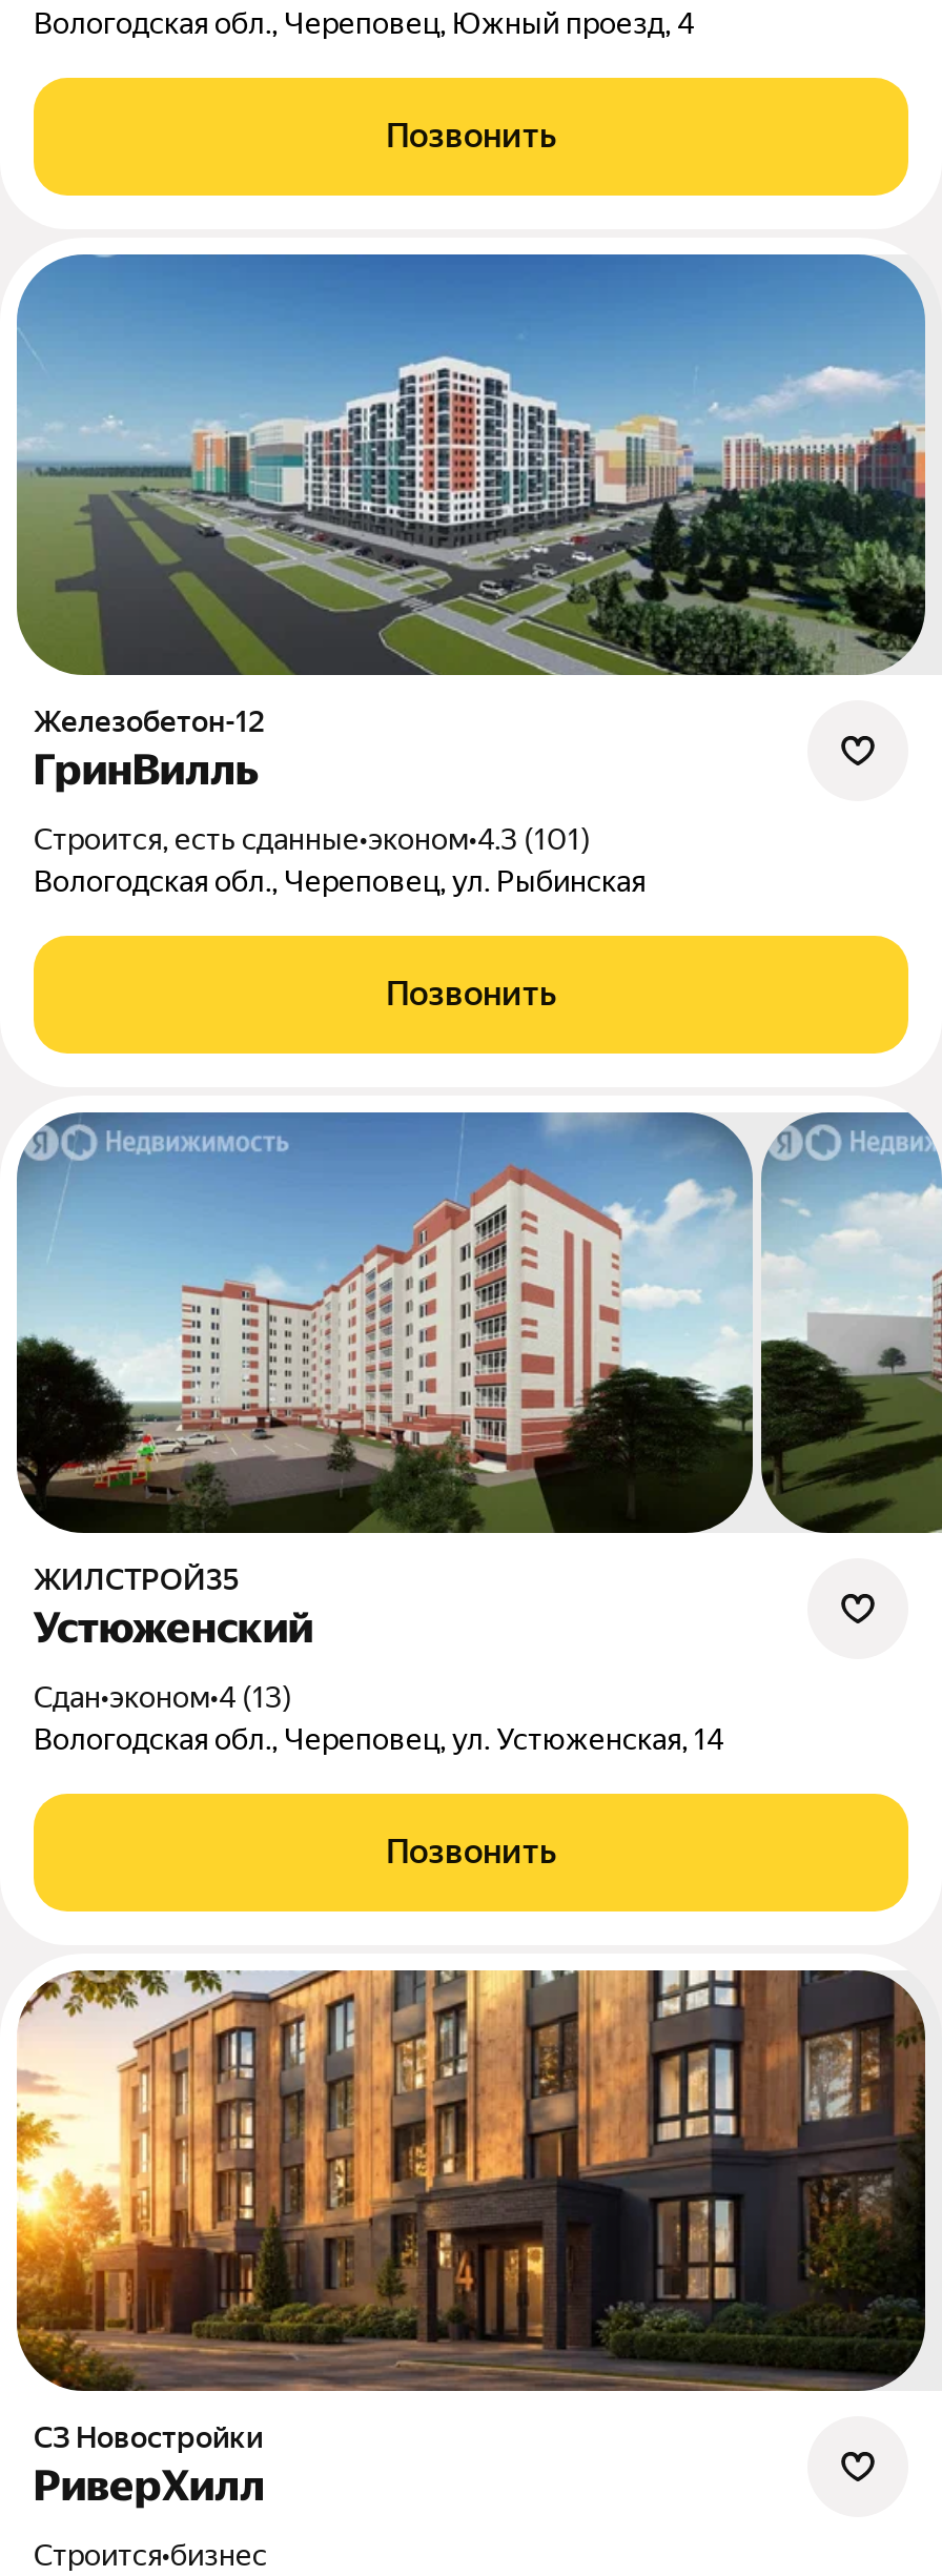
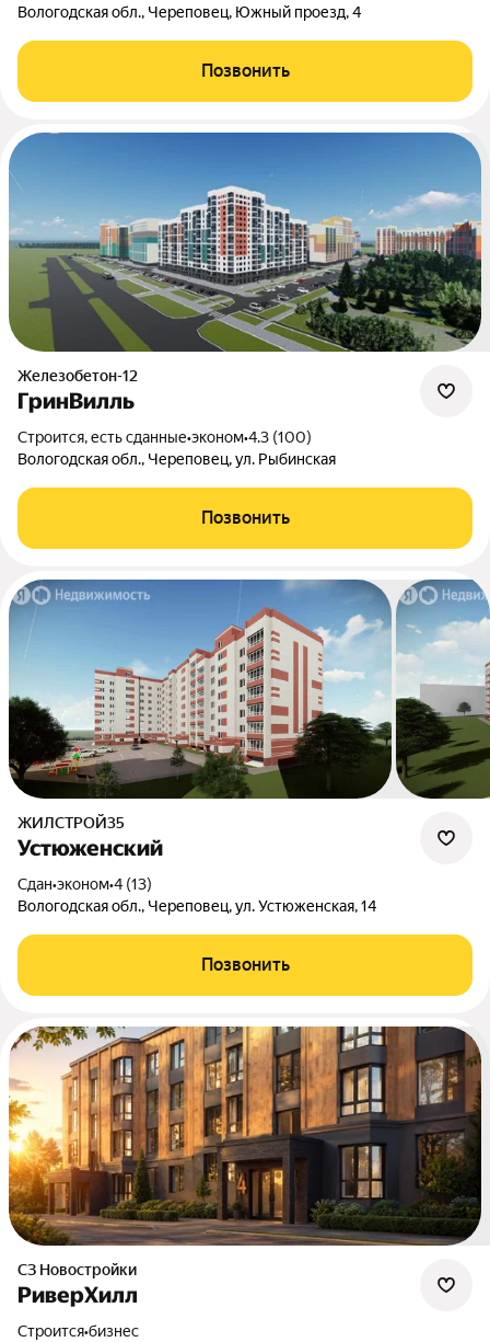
- Строится, есть сданные•эконом•4.3 (101)
+ Строится, есть сданные•эконом•4.3 (100)
